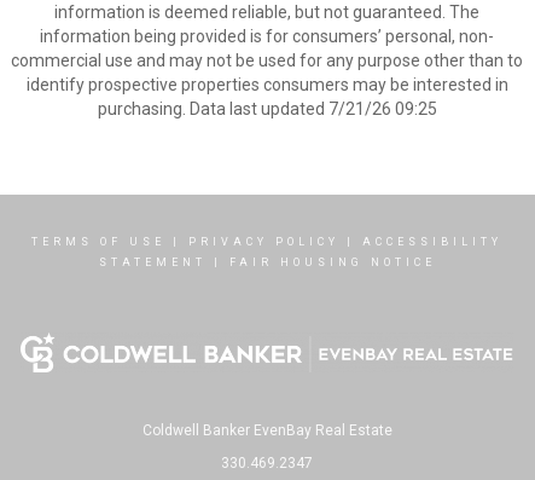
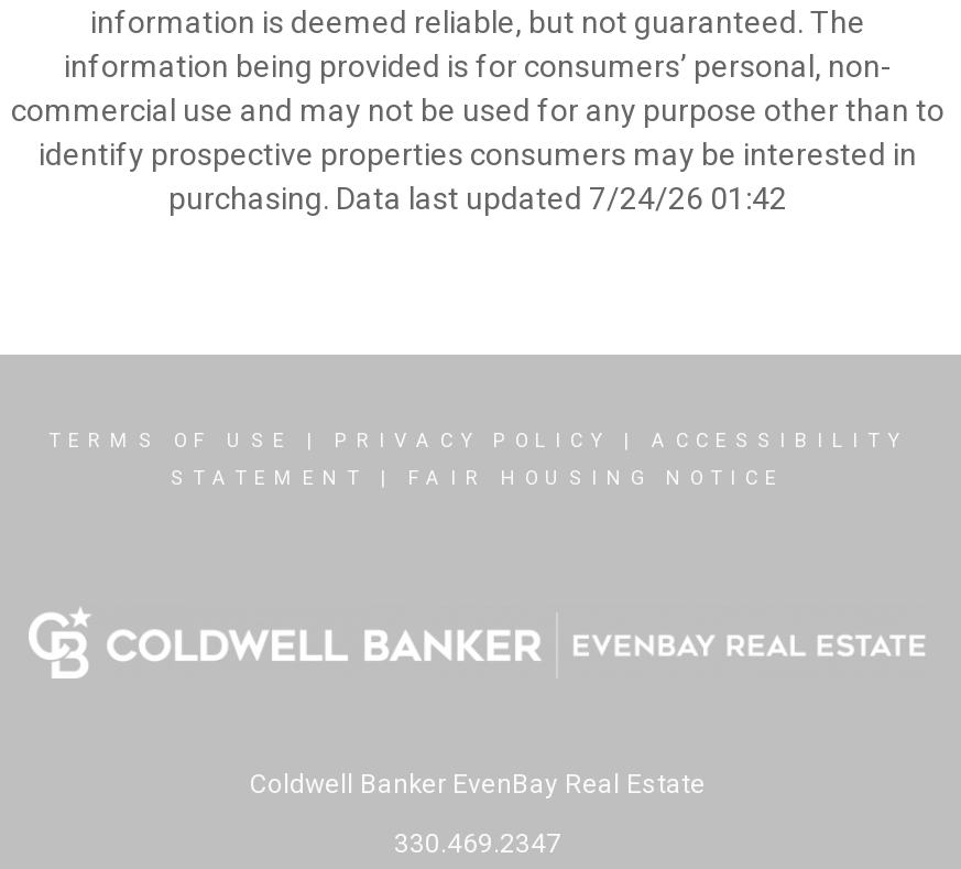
- purchasing. Data last updated 7/21/26 09:25
+ purchasing. Data last updated 7/24/26 01:42
